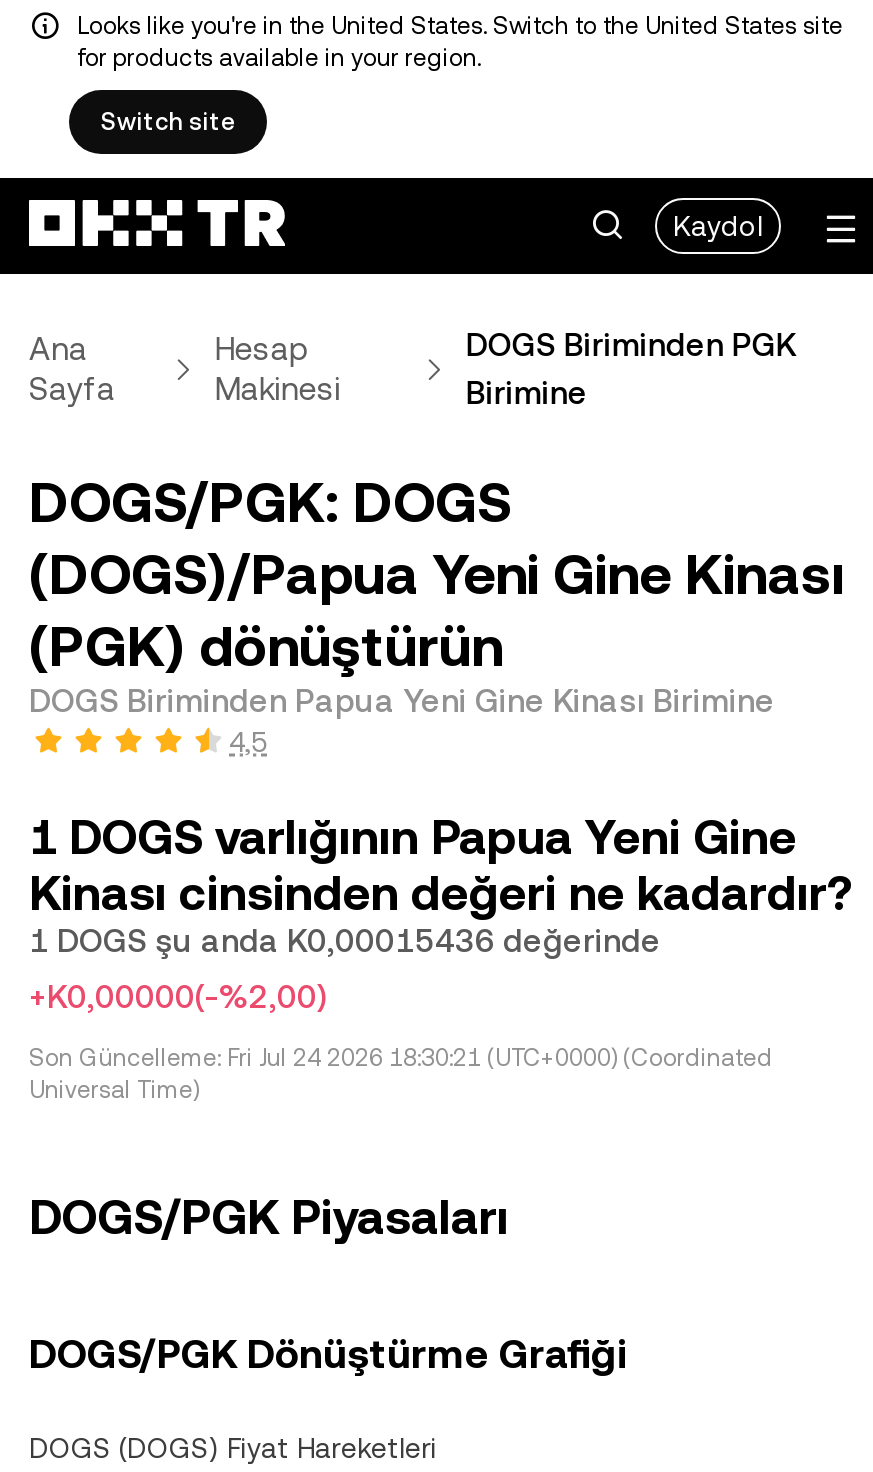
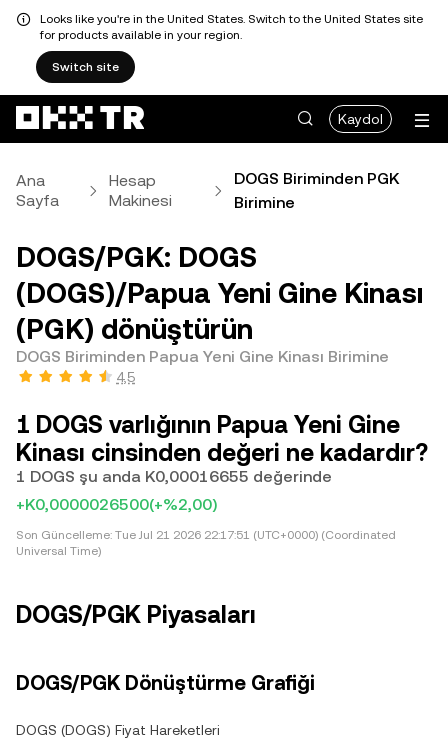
- 1 DOGS şu anda K0,00015436 değerinde
+ 1 DOGS şu anda K0,00016655 değerinde

- +K0,00000(-%2,00)
+ +K0,0000026500(+%2,00)

- Son Güncelleme: Fri Jul 24 2026 18:30:21 (UTC+0000) (Coordinated
+ Son Güncelleme: Tue Jul 21 2026 22:17:51 (UTC+0000) (Coordinated
